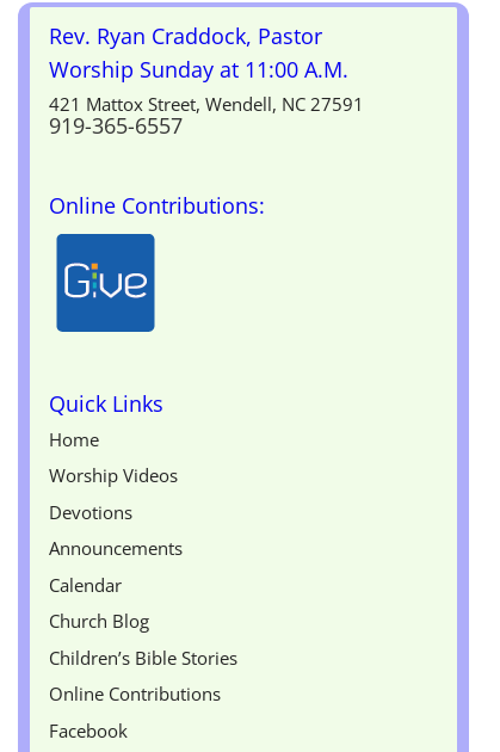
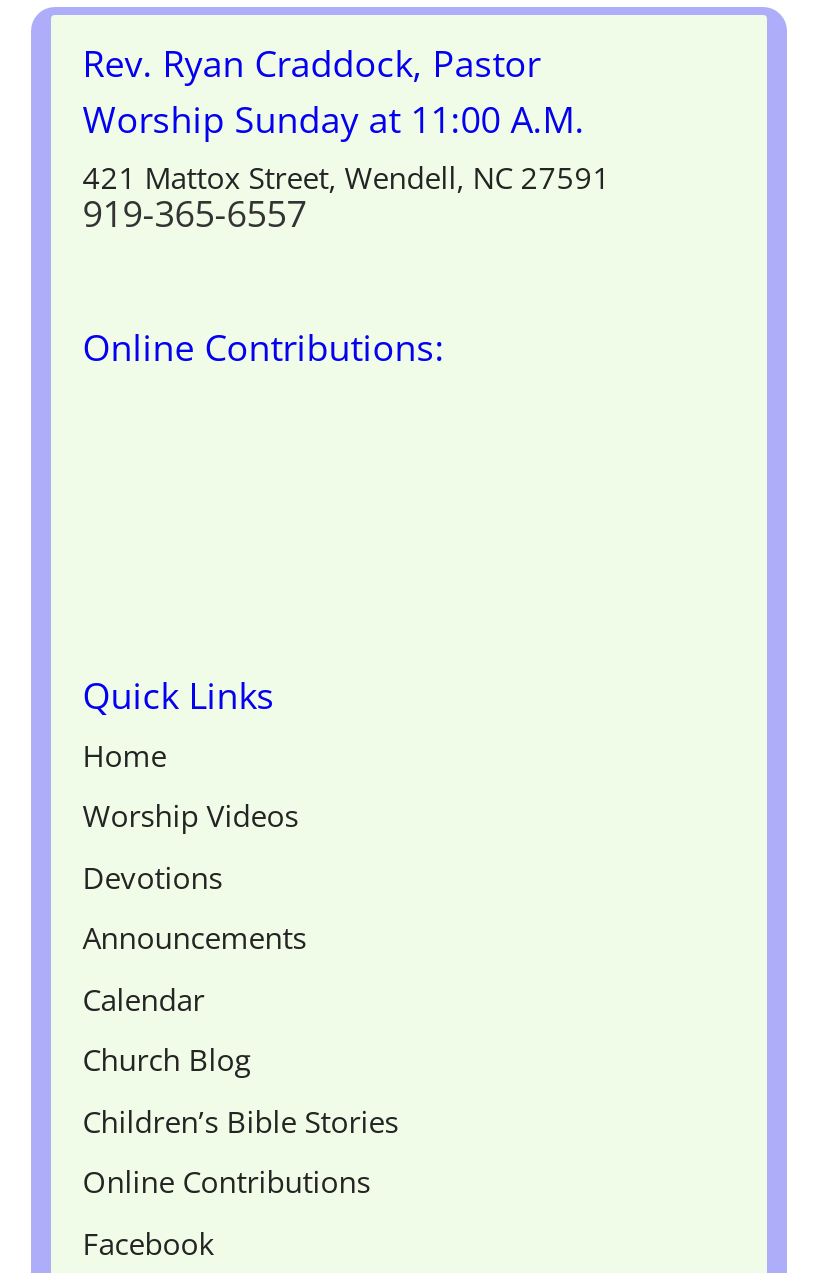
- [image]
